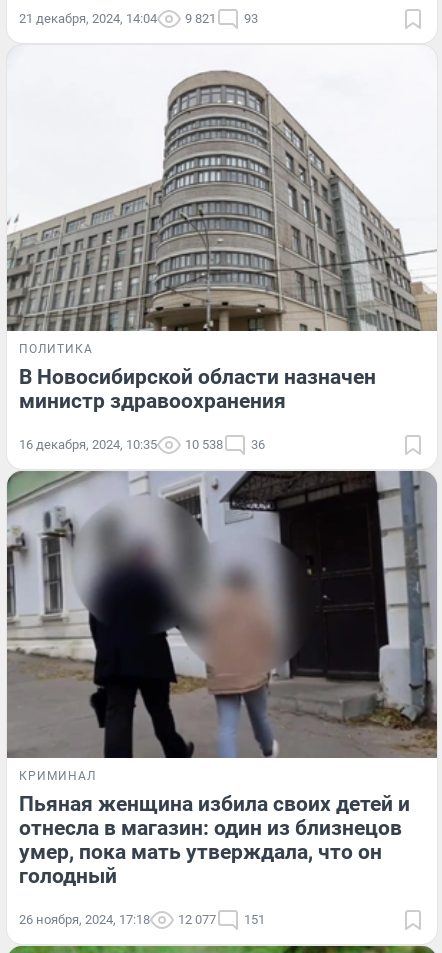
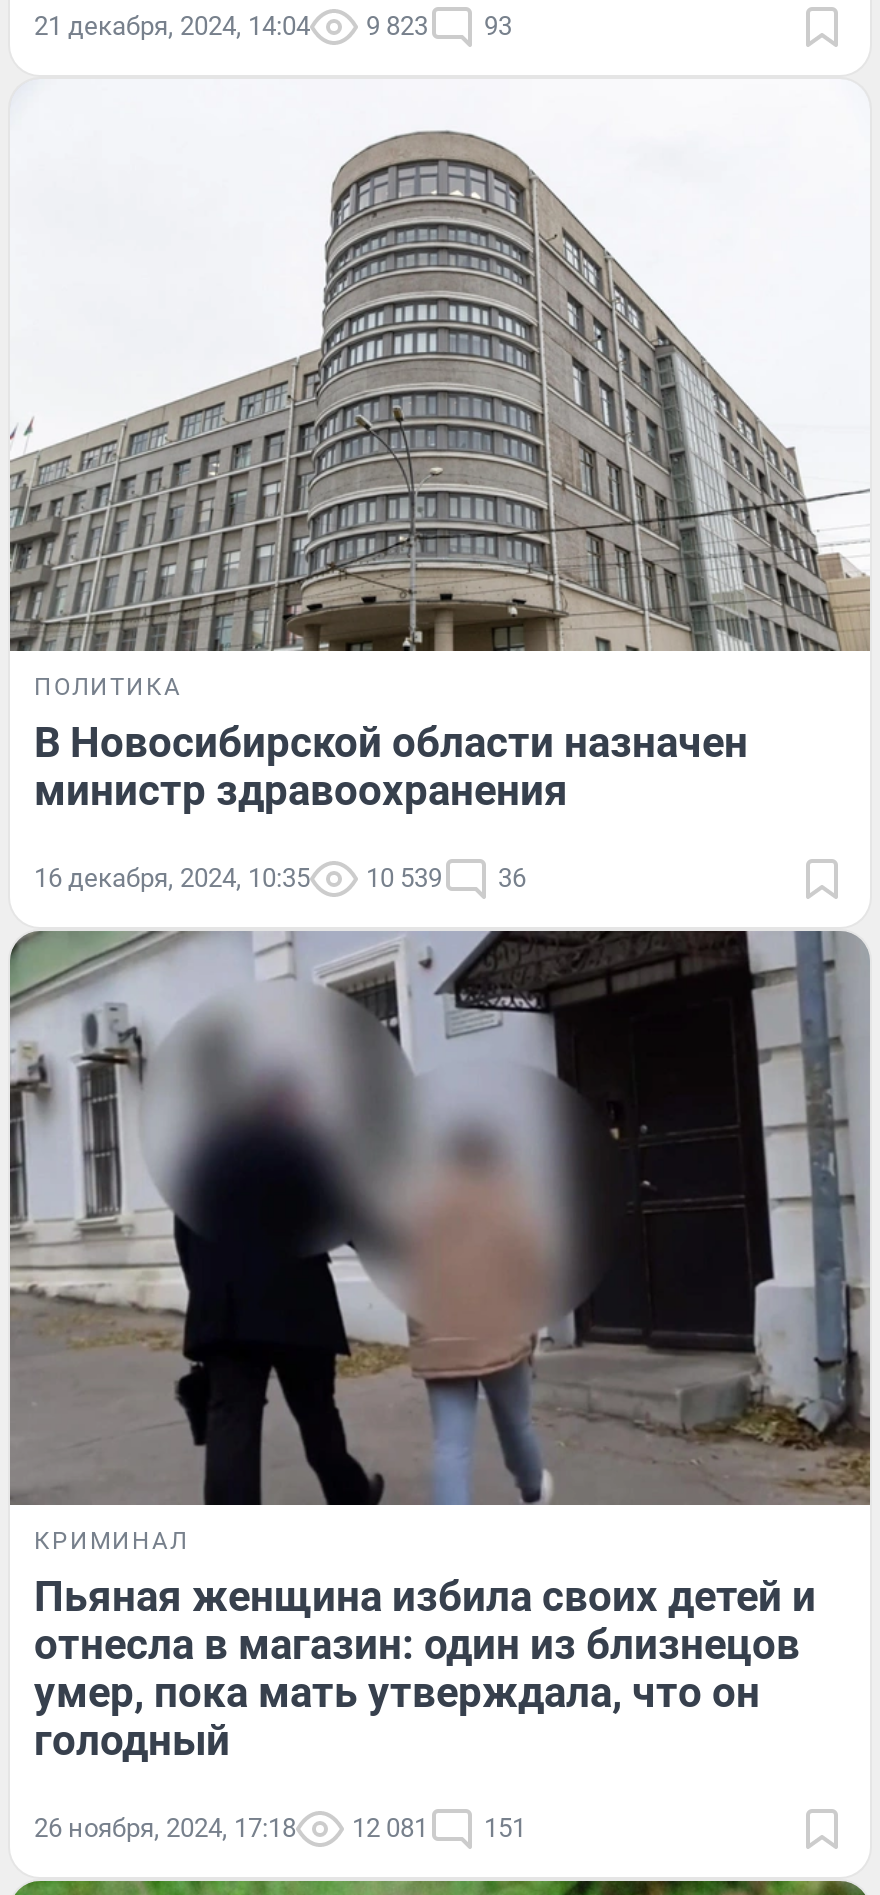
- 21 декабря, 2024, 14:04 9 821 93
+ 21 декабря, 2024, 14:04 9 823 93

- 16 декабря, 2024, 10:35 10 538 36
+ 16 декабря, 2024, 10:35 10 539 36

- 26 ноября, 2024, 17:18 12 077 151
+ 26 ноября, 2024, 17:18 12 081 151
